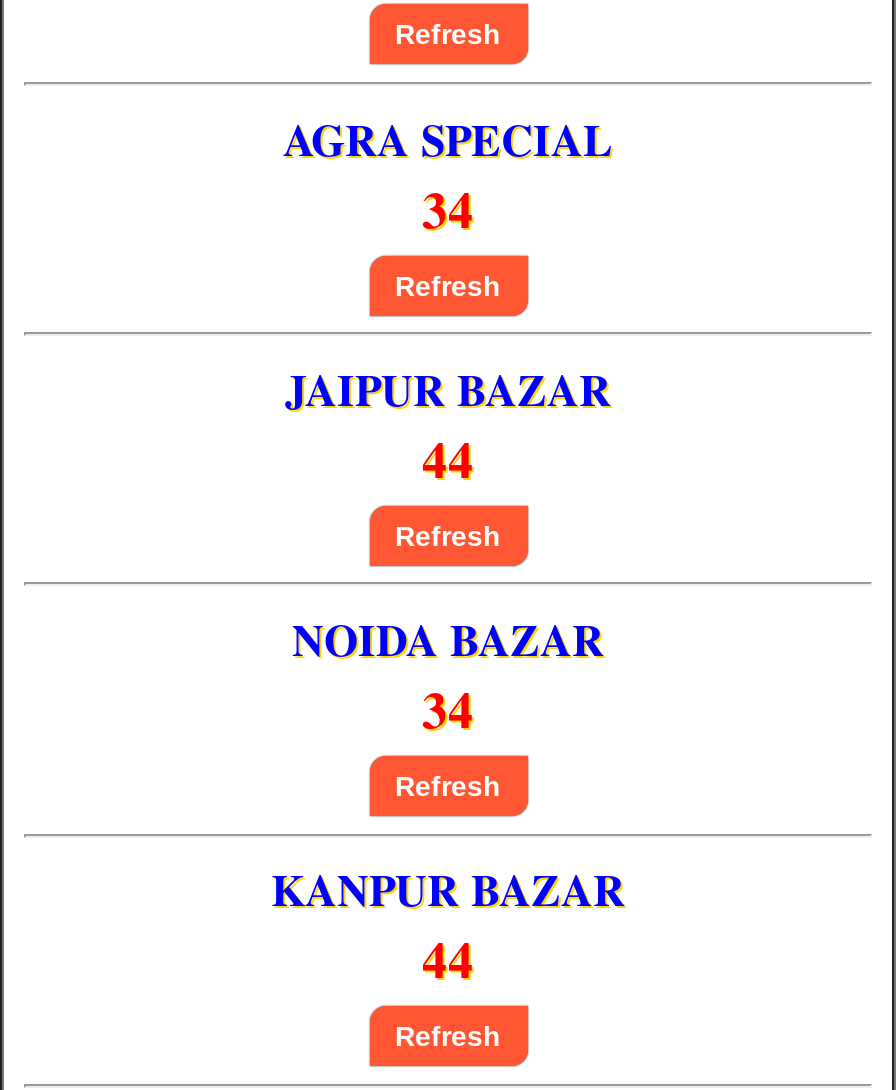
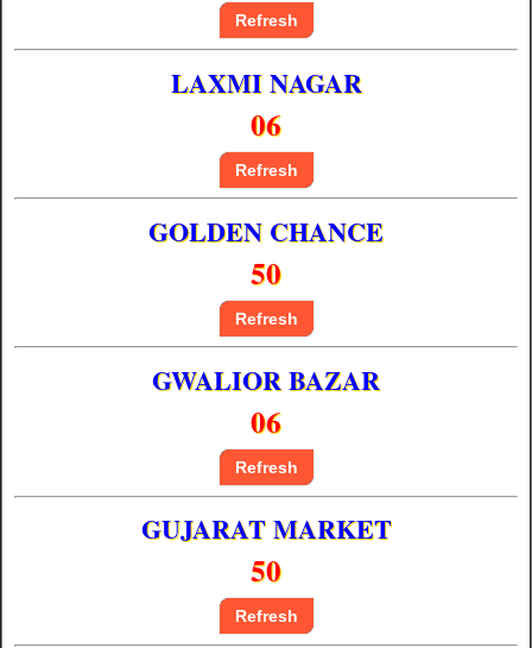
- AGRA SPECIAL
- 34
+ LAXMI NAGAR
+ 06

- JAIPUR BAZAR
- 44
+ GOLDEN CHANCE
+ 50

- NOIDA BAZAR
+ GWALIOR BAZAR

- 34
+ 06

- KANPUR BAZAR
- 44
+ GUJARAT MARKET
+ 50
